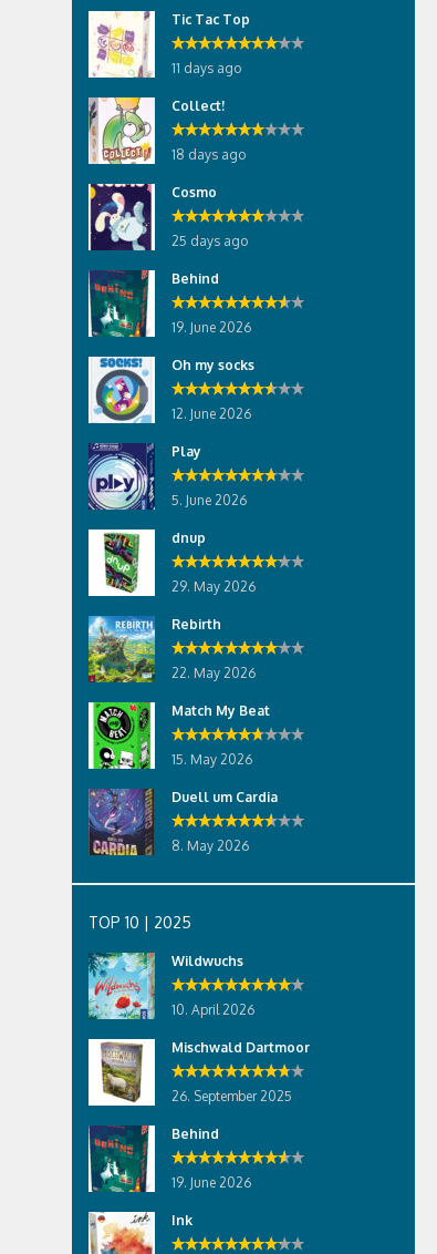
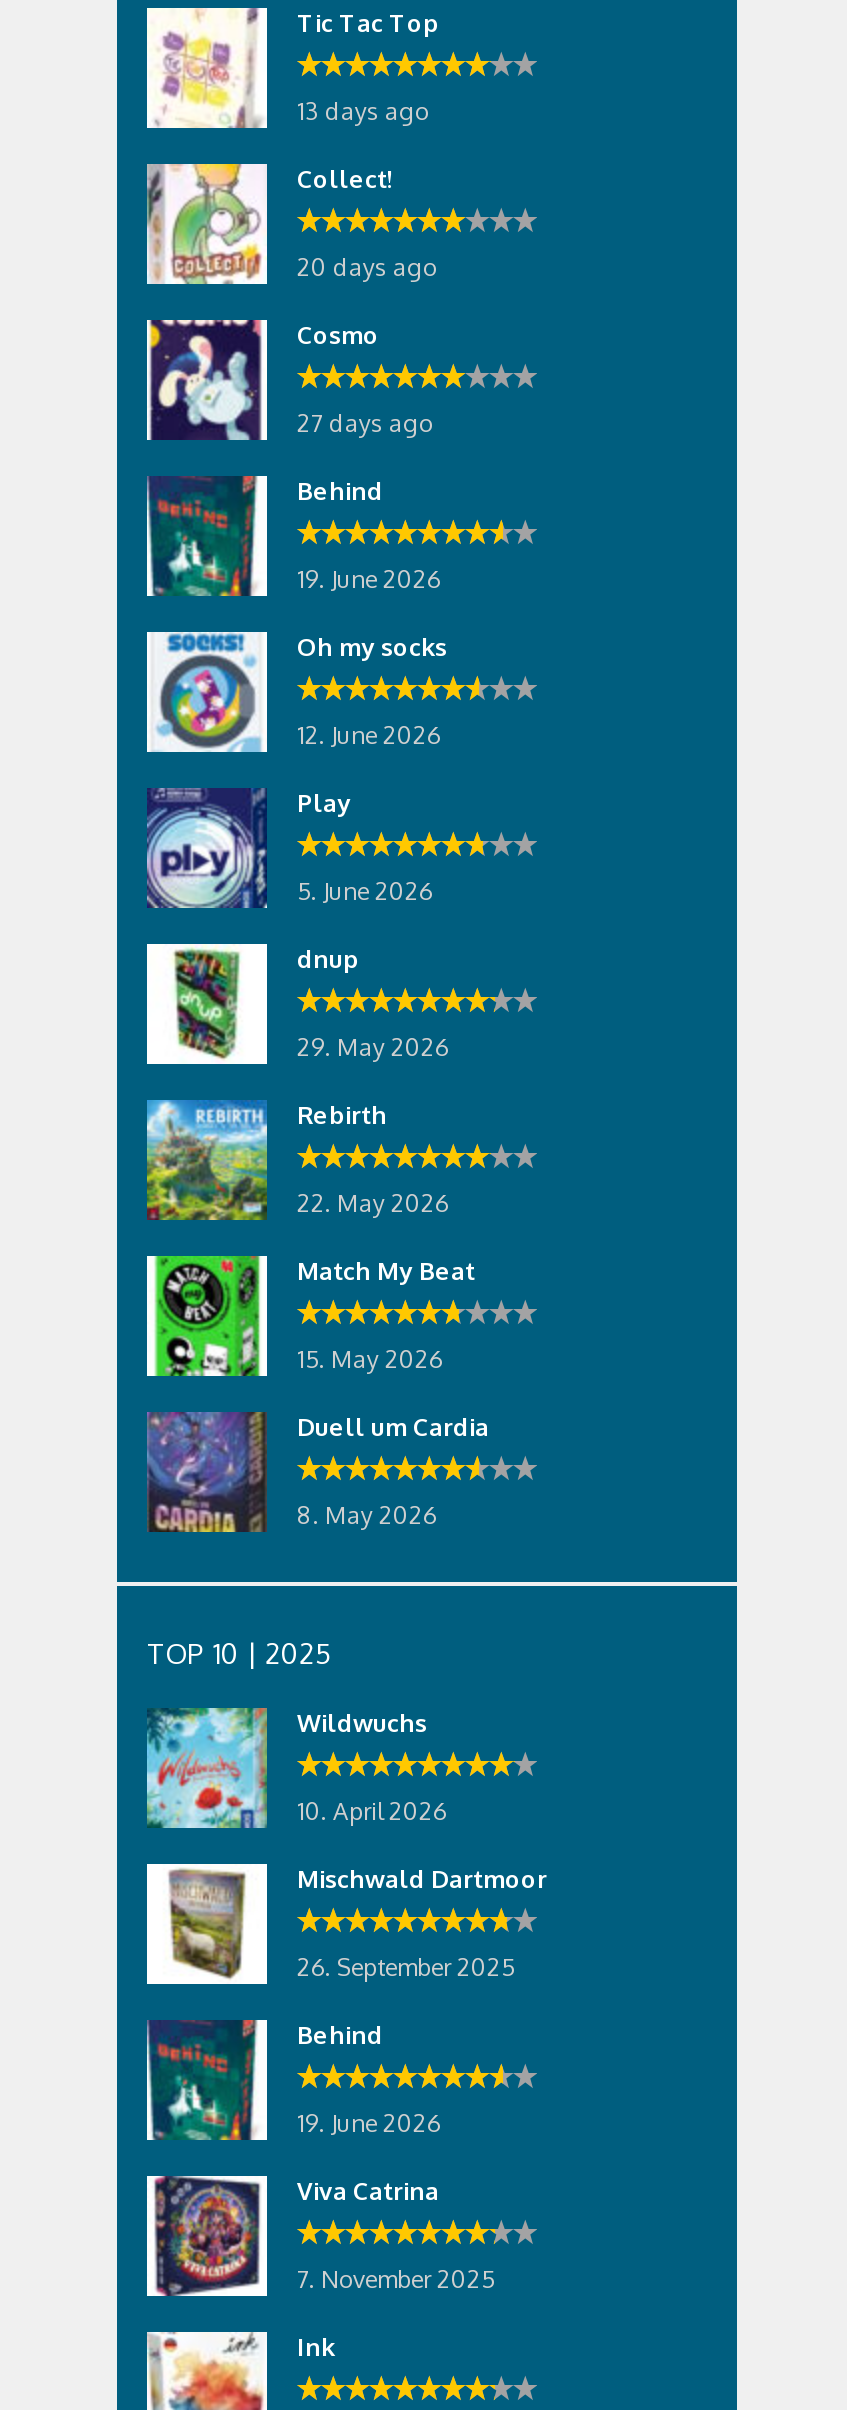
- 11 days ago
+ 13 days ago

- 18 days ago
+ 20 days ago

- 25 days ago
+ 27 days ago

+ [image]
+ Viva Catrina
+ 7. November 2025
